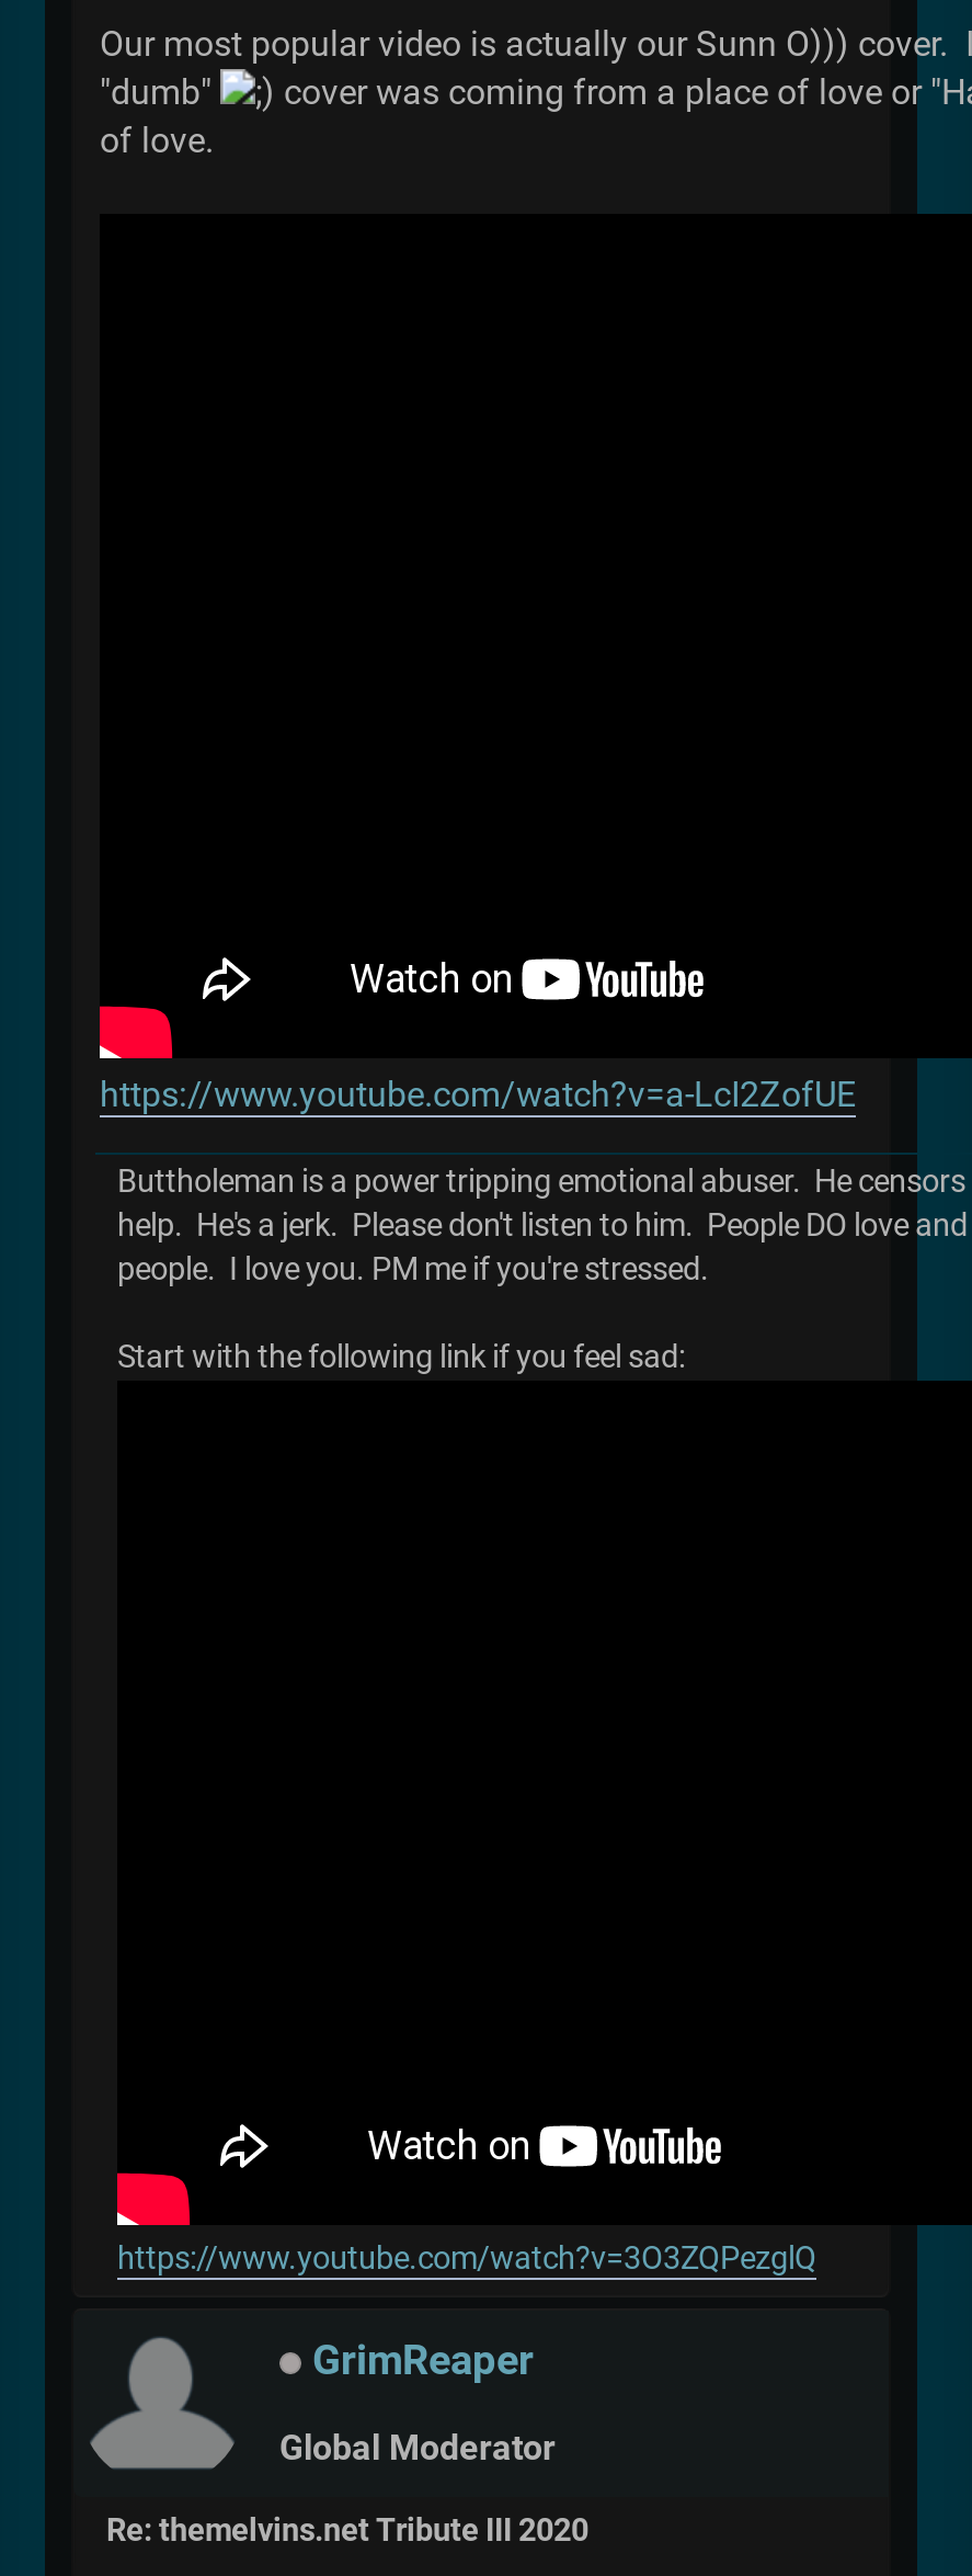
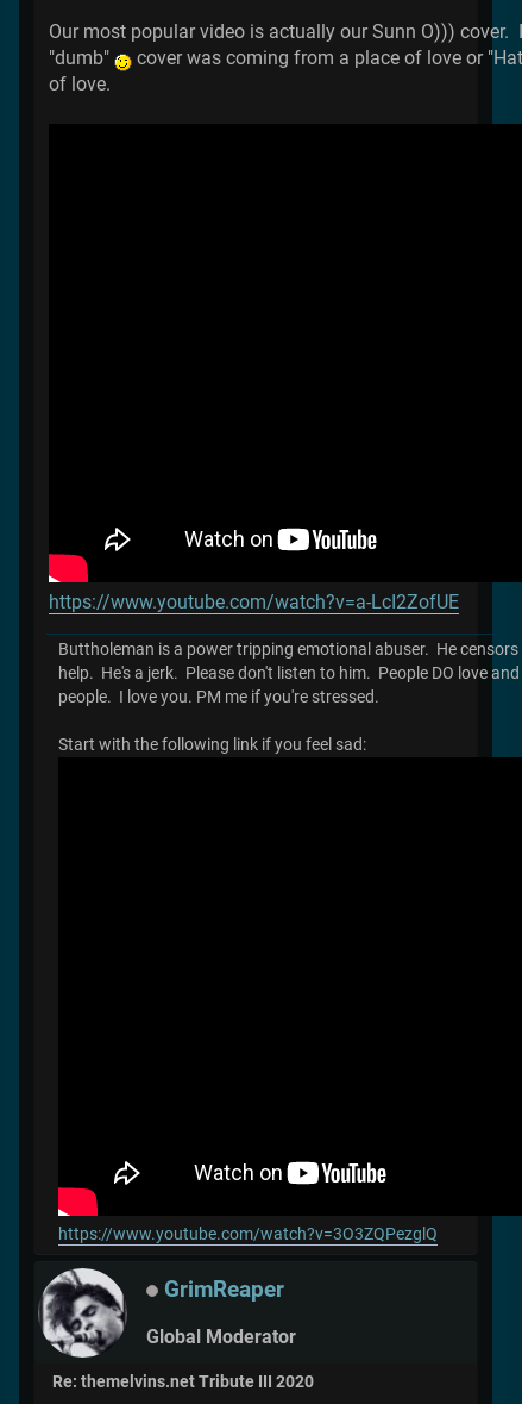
- [image]
+ [image]
